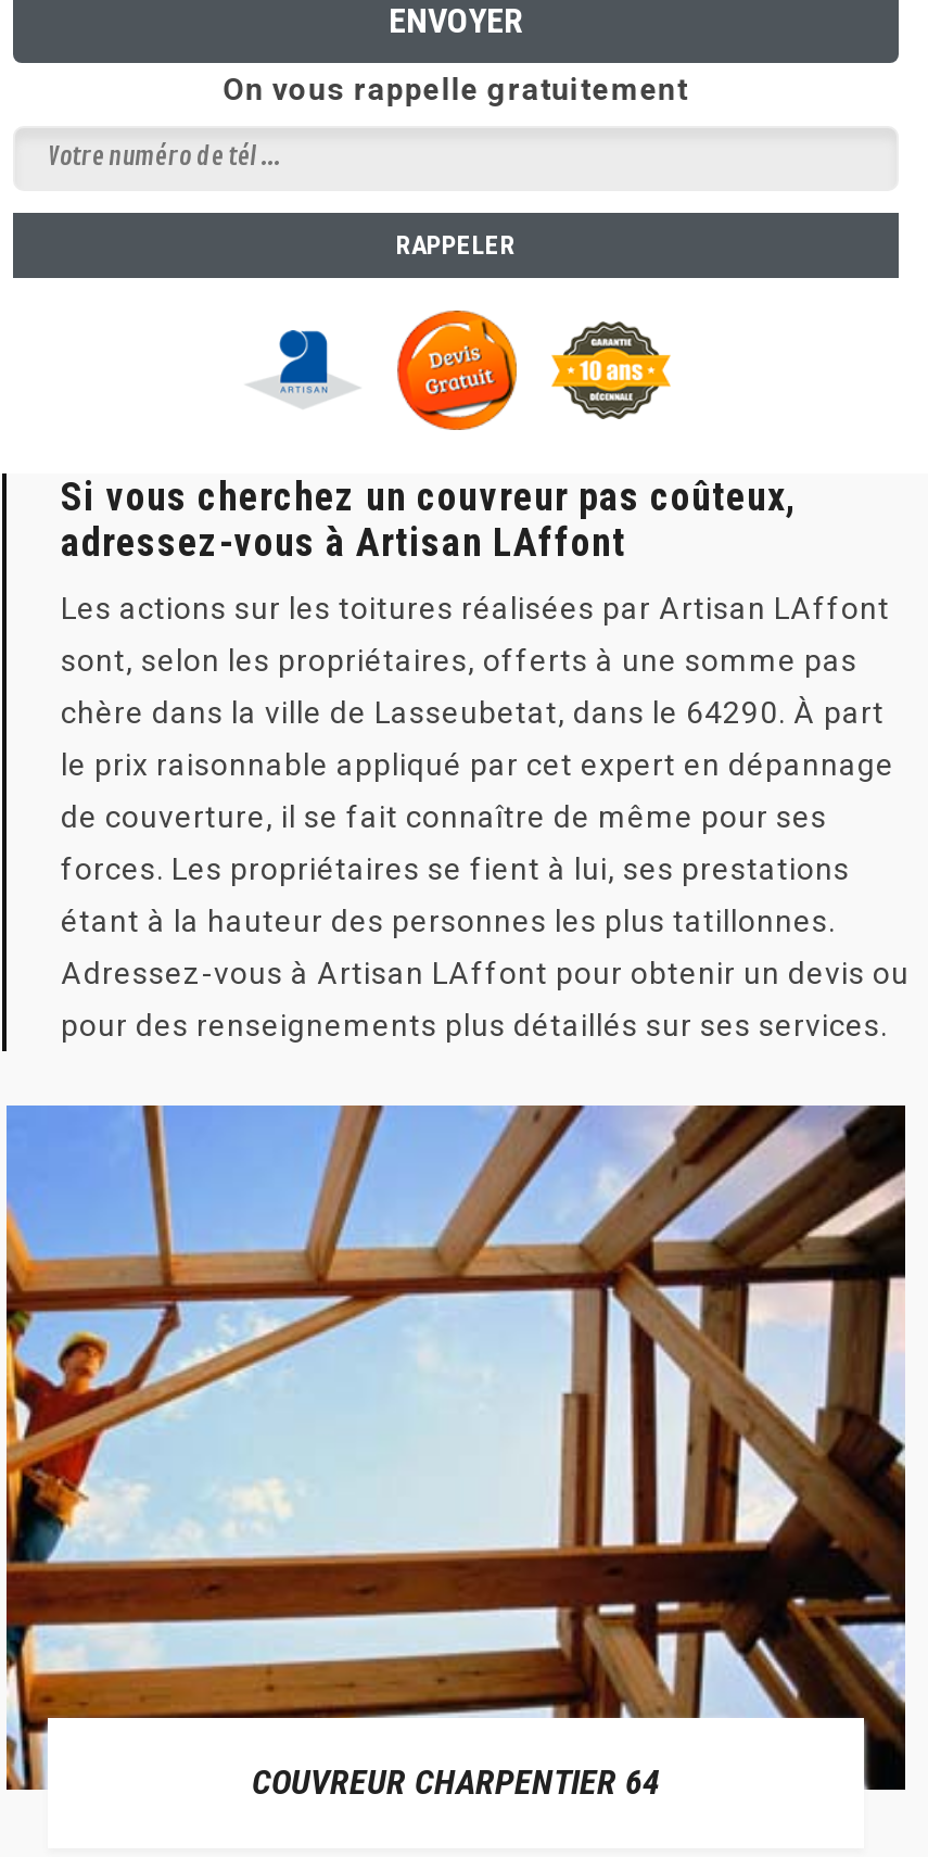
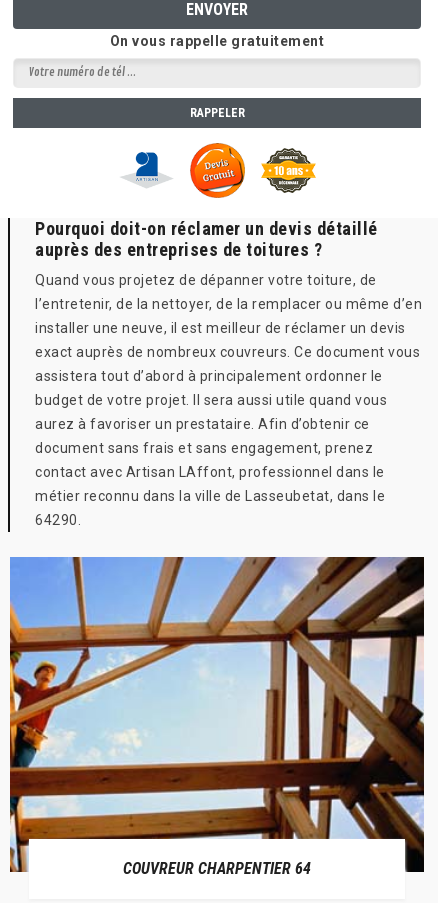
- Si vous cherchez un couvreur pas coûteux,
- adressez-vous à Artisan LAffont
- Les actions sur les toitures réalisées par Artisan LAffont
- sont, selon les propriétaires, offerts à une somme pas
- chère dans la ville de Lasseubetat, dans le 64290. À part
- le prix raisonnable appliqué par cet expert en dépannage
- de couverture, il se fait connaître de même pour ses
- forces. Les propriétaires se fient à lui, ses prestations
- étant à la hauteur des personnes les plus tatillonnes.
- Adressez-vous à Artisan LAffont pour obtenir un devis ou
- pour des renseignements plus détaillés sur ses services.
+ Pourquoi doit-on réclamer un devis détaillé
+ auprès des entreprises de toitures ?
+ Quand vous projetez de dépanner votre toiture, de
+ l’entretenir, de la nettoyer, de la remplacer ou même d’en
+ installer une neuve, il est meilleur de réclamer un devis
+ exact auprès de nombreux couvreurs. Ce document vous
+ assistera tout d’abord à principalement ordonner le
+ budget de votre projet. Il sera aussi utile quand vous
+ aurez à favoriser un prestataire. Afin d’obtenir ce
+ document sans frais et sans engagement, prenez
+ contact avec Artisan LAffont, professionnel dans le
+ métier reconnu dans la ville de Lasseubetat, dans le
+ 64290.
